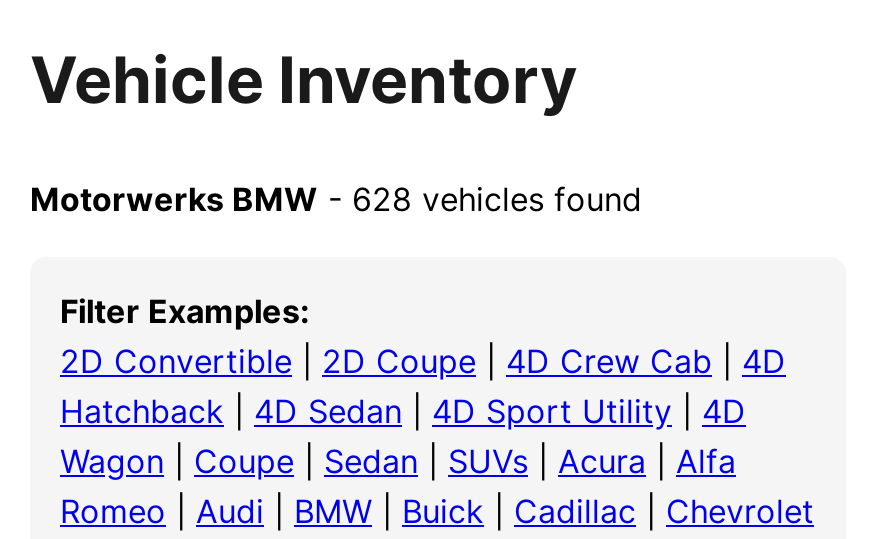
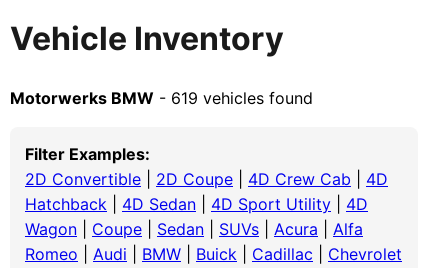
- Motorwerks BMW - 628 vehicles found
+ Motorwerks BMW - 619 vehicles found
